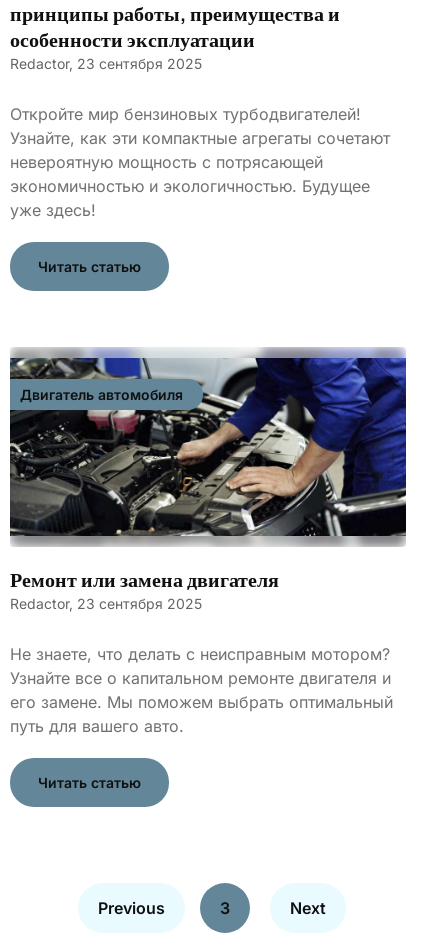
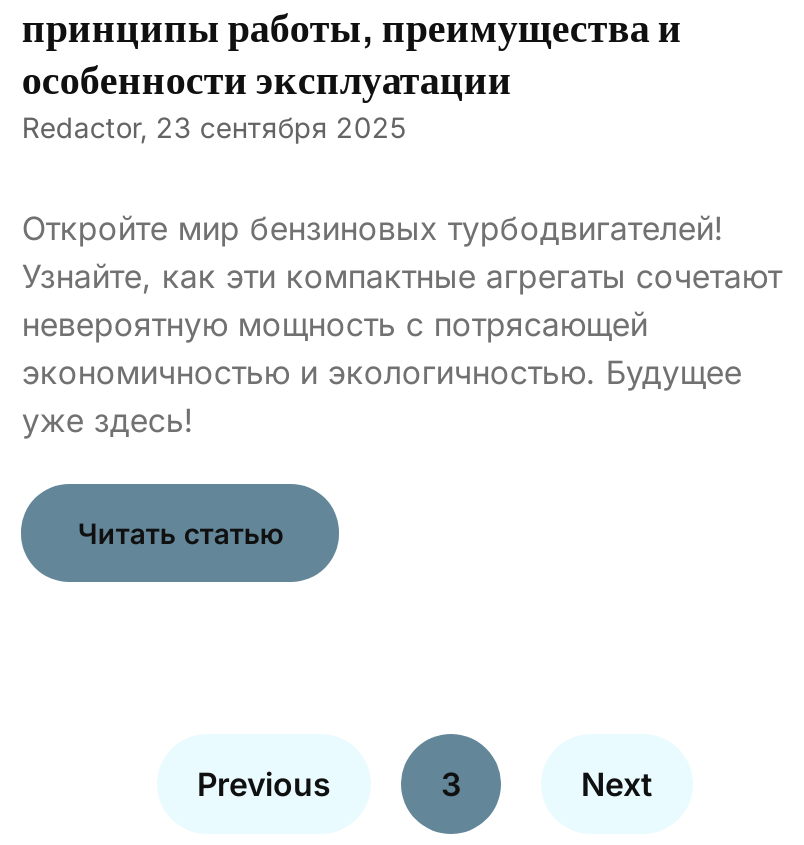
- [image]
- Двигатель автомобиля

- Ремонт или замена двигателя
- Redactor, 23 сентября 2025
- Не знаете, что делать с неисправным мотором?
- Узнайте все о капитальном ремонте двигателя и
- его замене. Мы поможем выбрать оптимальный
- путь для вашего авто.
- Читать статью
